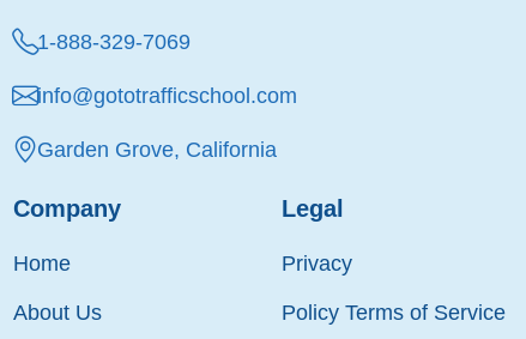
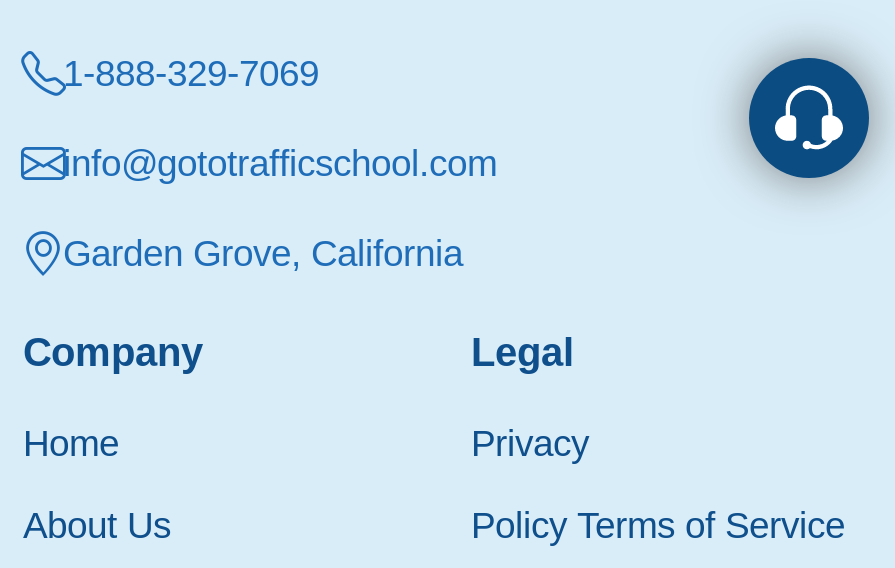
+ [image]
